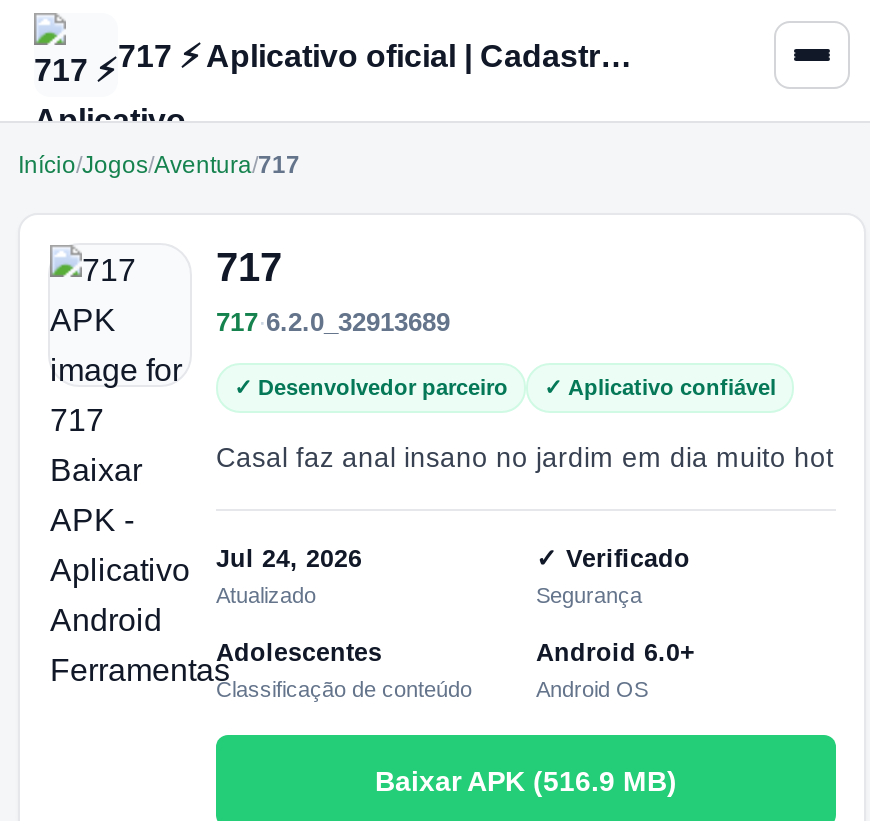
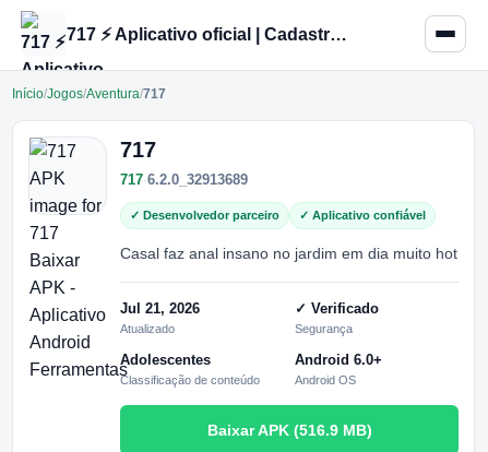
- Jul 24, 2026
+ Jul 21, 2026
